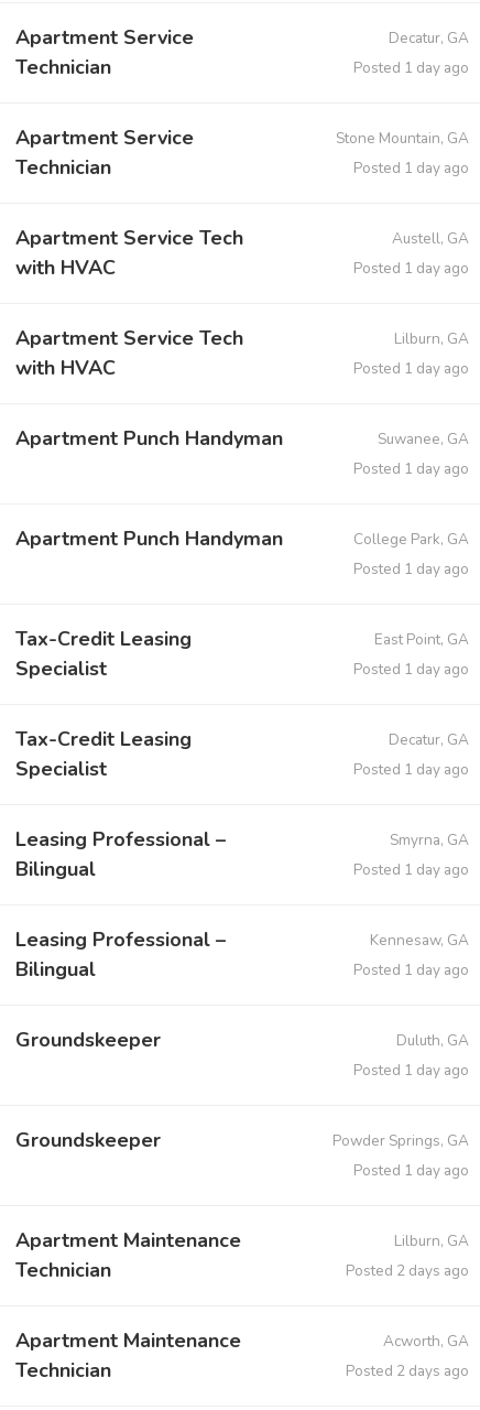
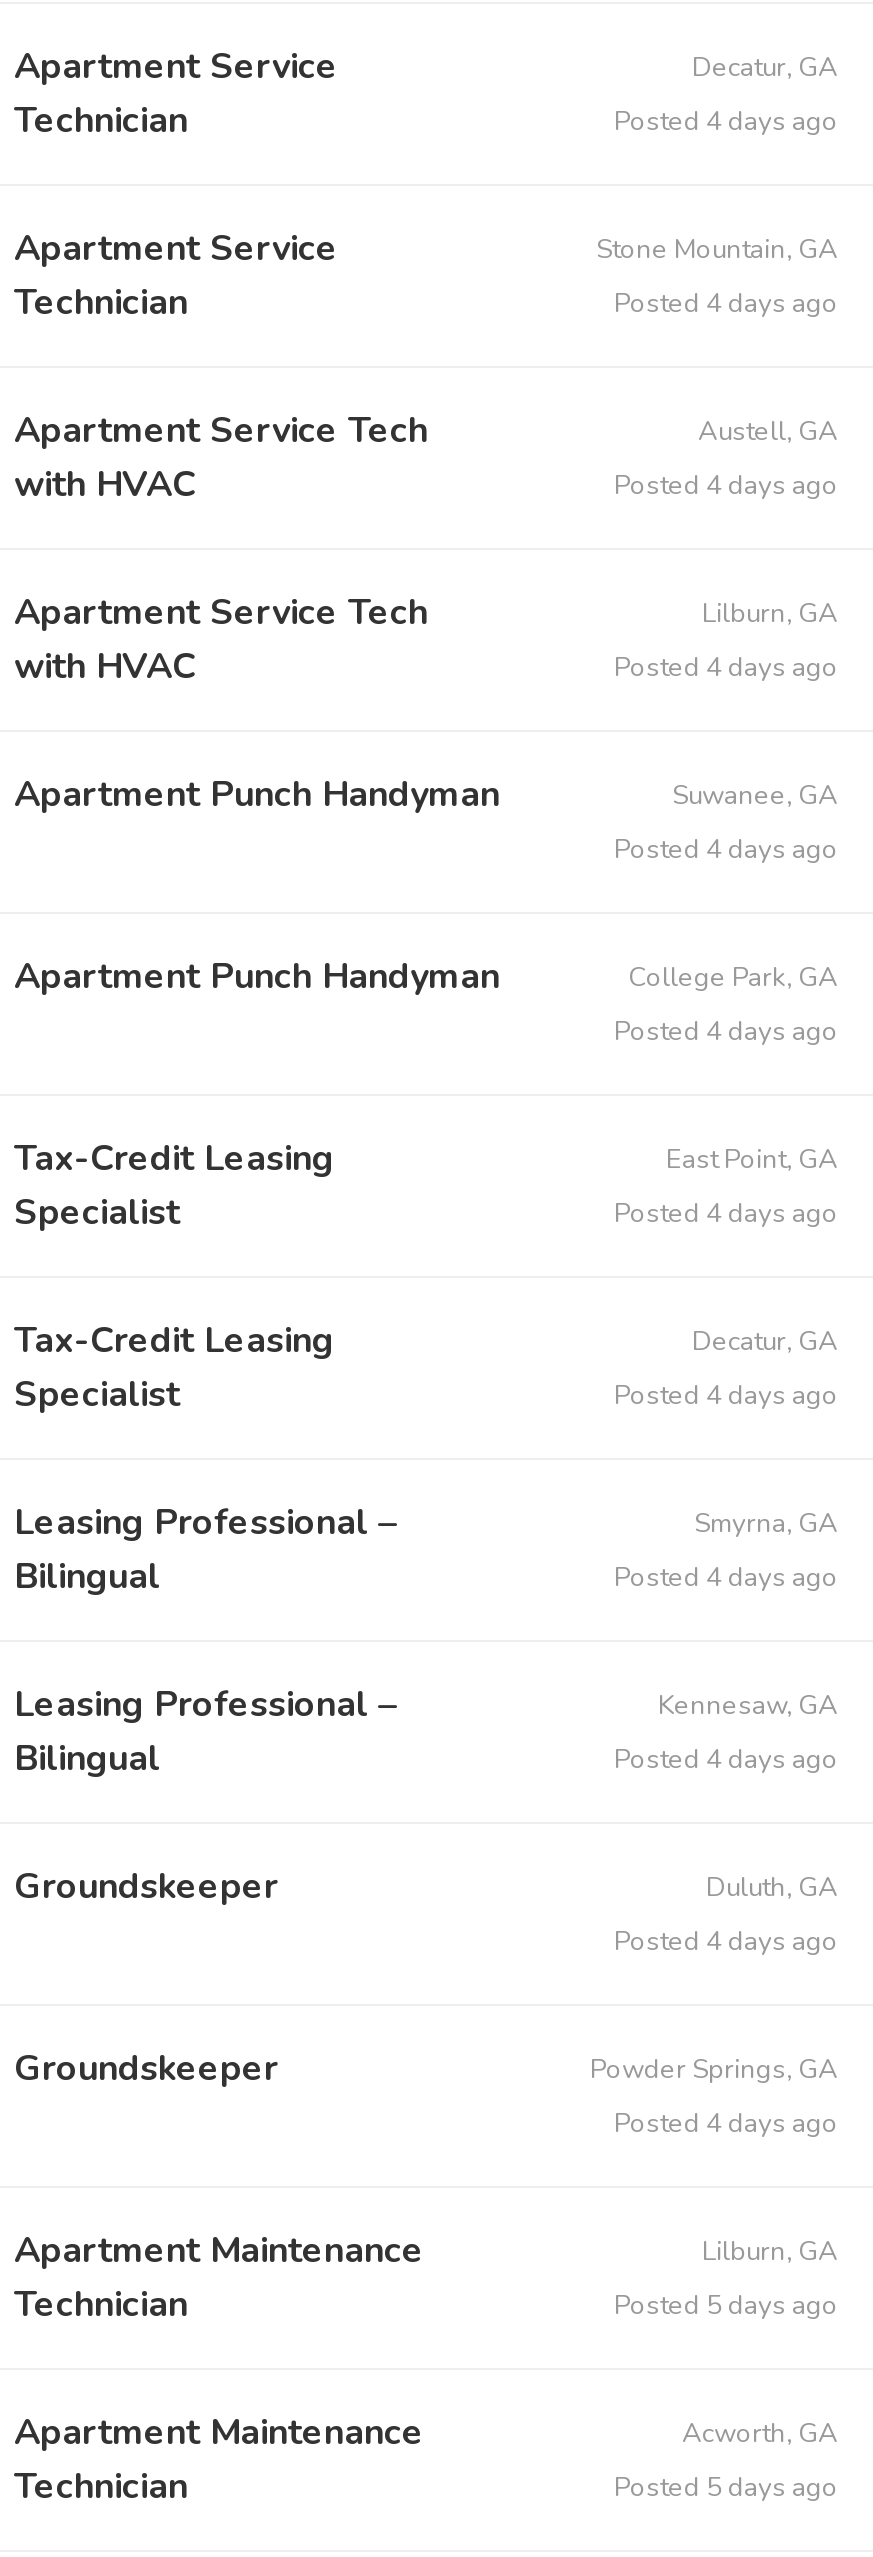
- Posted 1 day ago
+ Posted 4 days ago

- Posted 1 day ago
+ Posted 4 days ago

- Posted 1 day ago
+ Posted 4 days ago

- Posted 1 day ago
+ Posted 4 days ago

- Posted 1 day ago
+ Posted 4 days ago

- Posted 1 day ago
+ Posted 4 days ago

- Posted 1 day ago
+ Posted 4 days ago

- Posted 1 day ago
+ Posted 4 days ago

- Posted 1 day ago
+ Posted 4 days ago

- Posted 1 day ago
+ Posted 4 days ago

- Posted 1 day ago
+ Posted 4 days ago

- Posted 1 day ago
+ Posted 4 days ago

- Posted 2 days ago
+ Posted 5 days ago

- Posted 2 days ago
+ Posted 5 days ago
